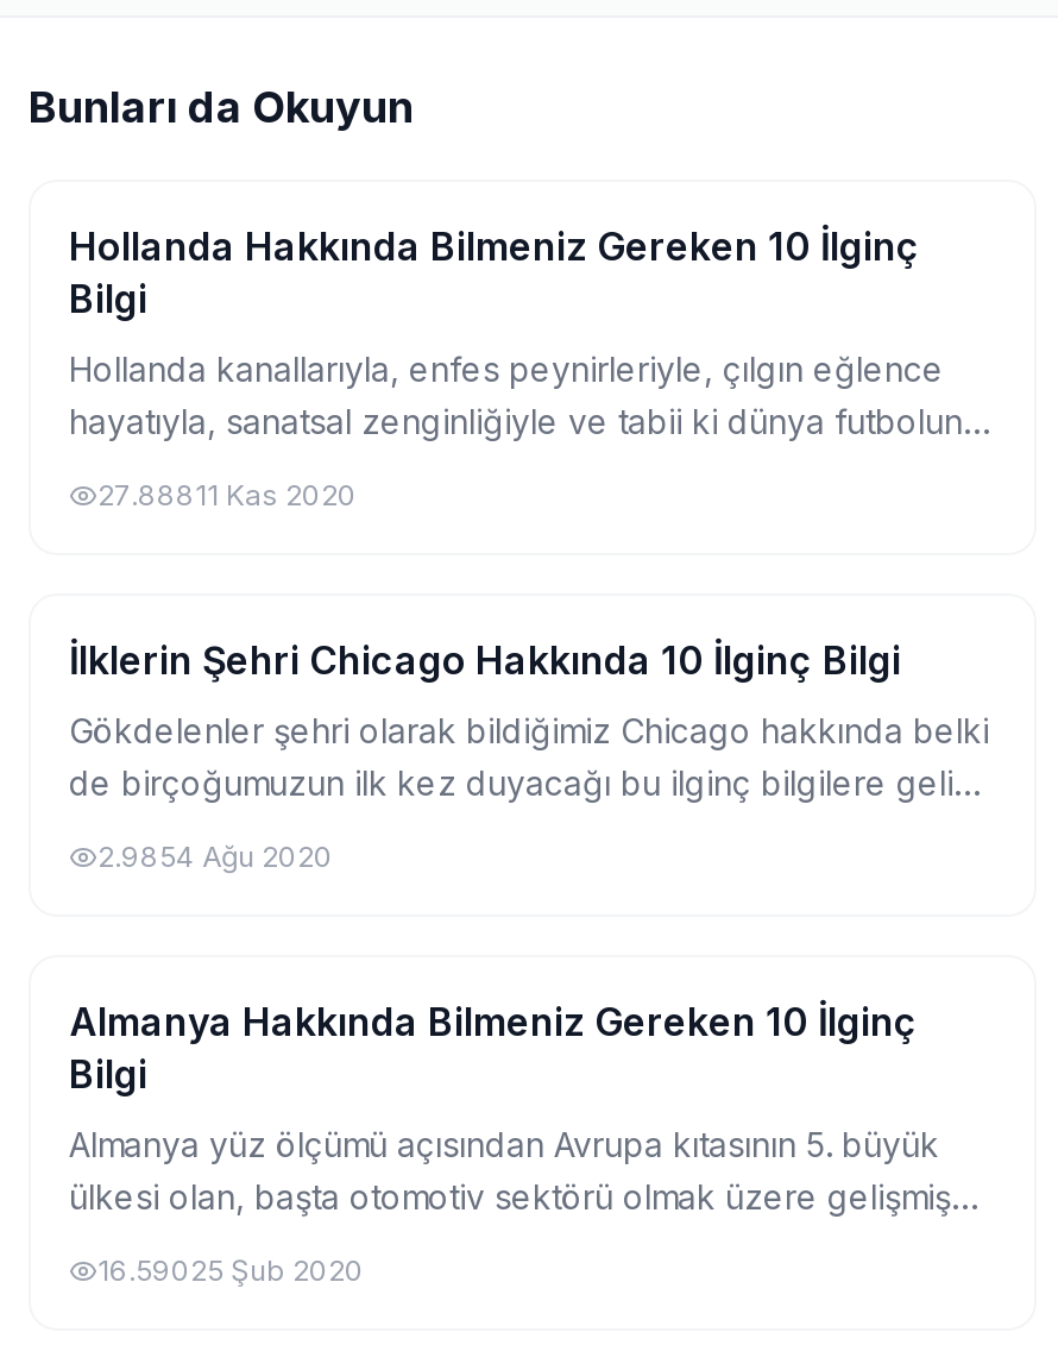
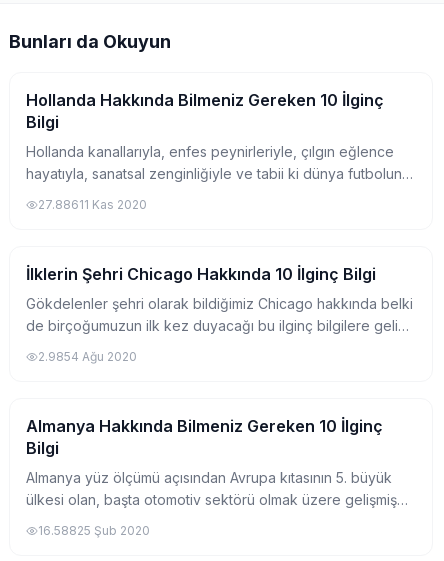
- 27.88811 Kas 2020
+ 27.88611 Kas 2020

- 16.59025 Şub 2020
+ 16.58825 Şub 2020
